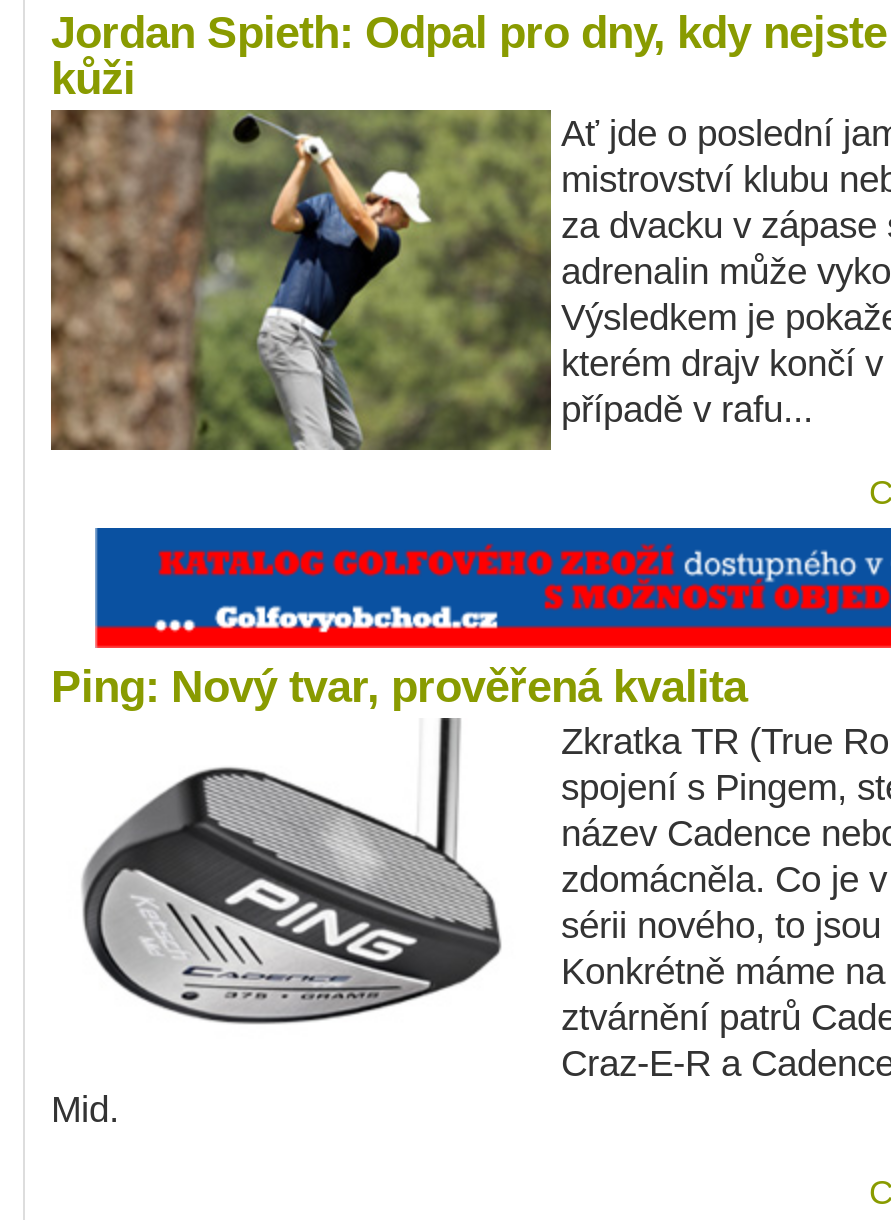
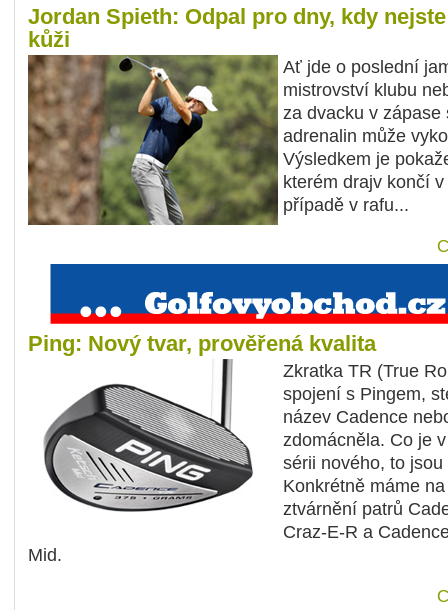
- [image]
+ [image]
